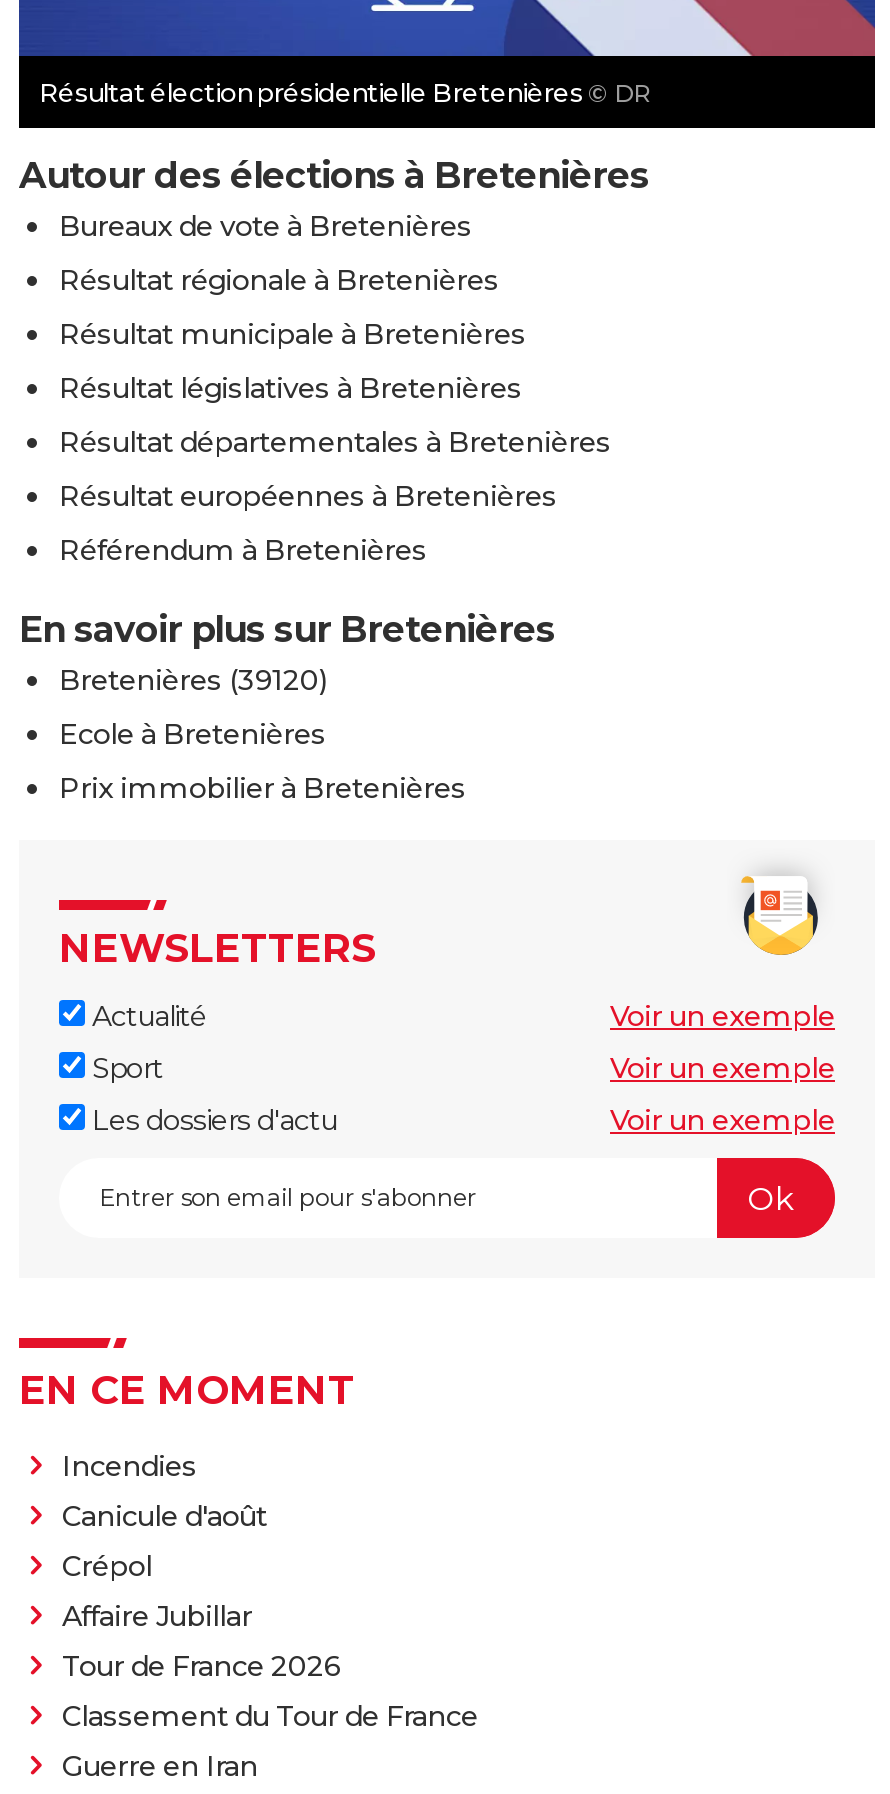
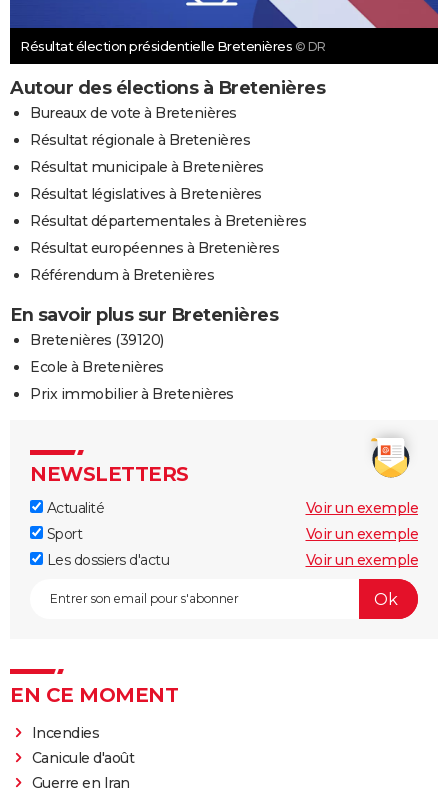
- Crépol
- Affaire Jubillar
- Tour de France 2026
- Classement du Tour de France
